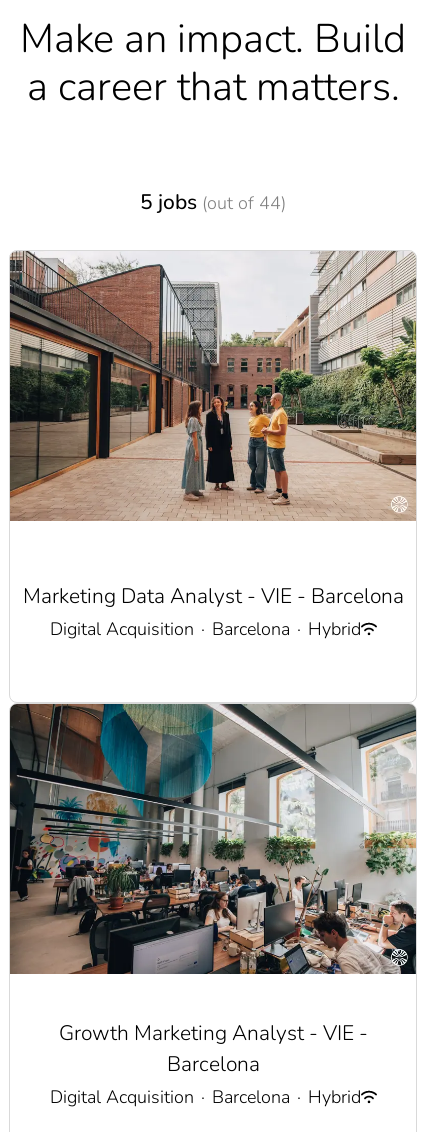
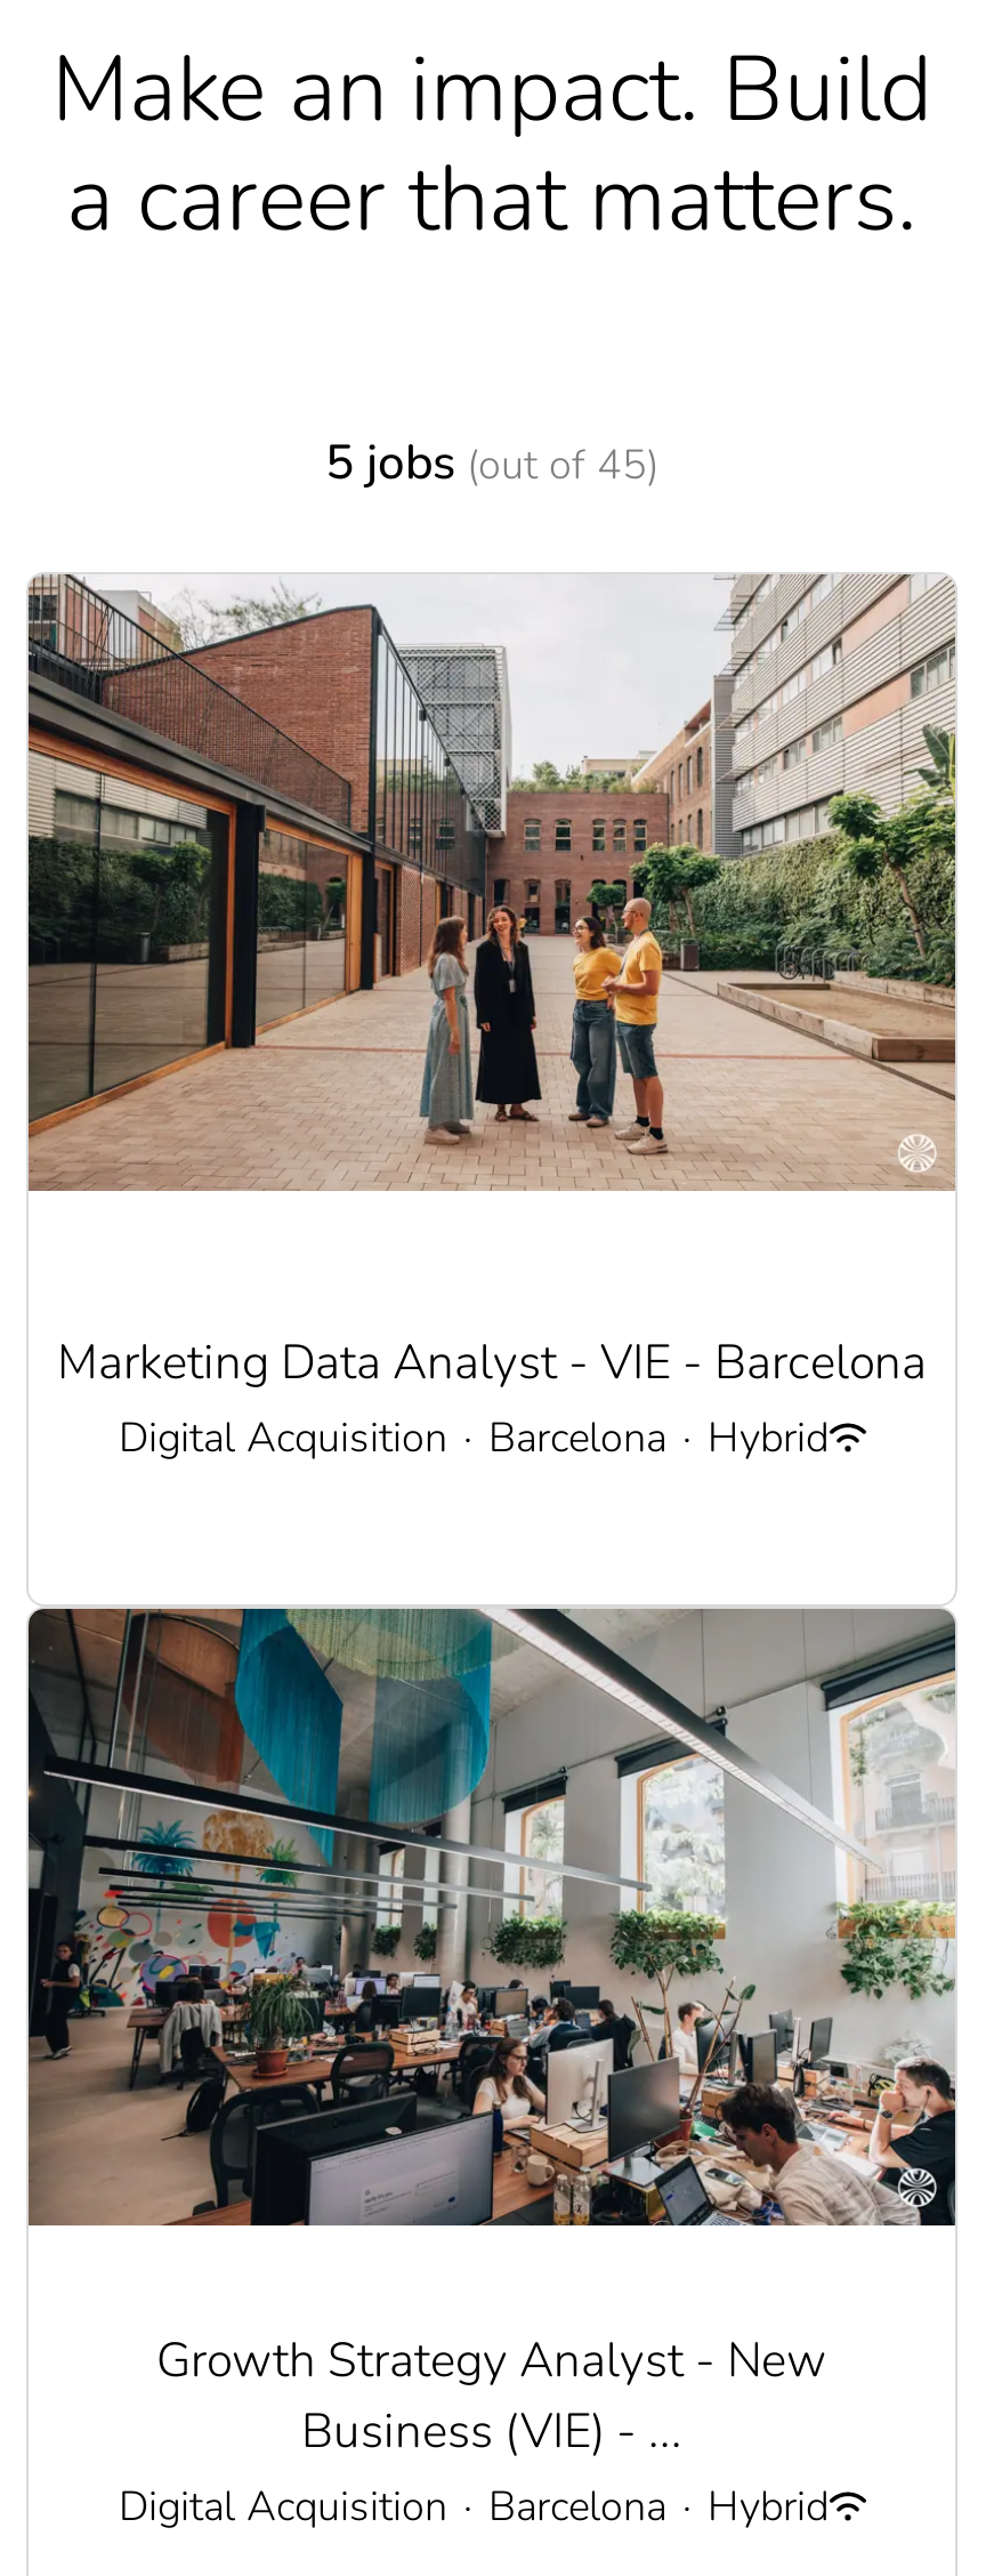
- 5 jobs (out of 44)
+ 5 jobs (out of 45)

- Growth Marketing Analyst - VIE -
- Barcelona
+ Growth Strategy Analyst - New
+ Business (VIE) - ...
